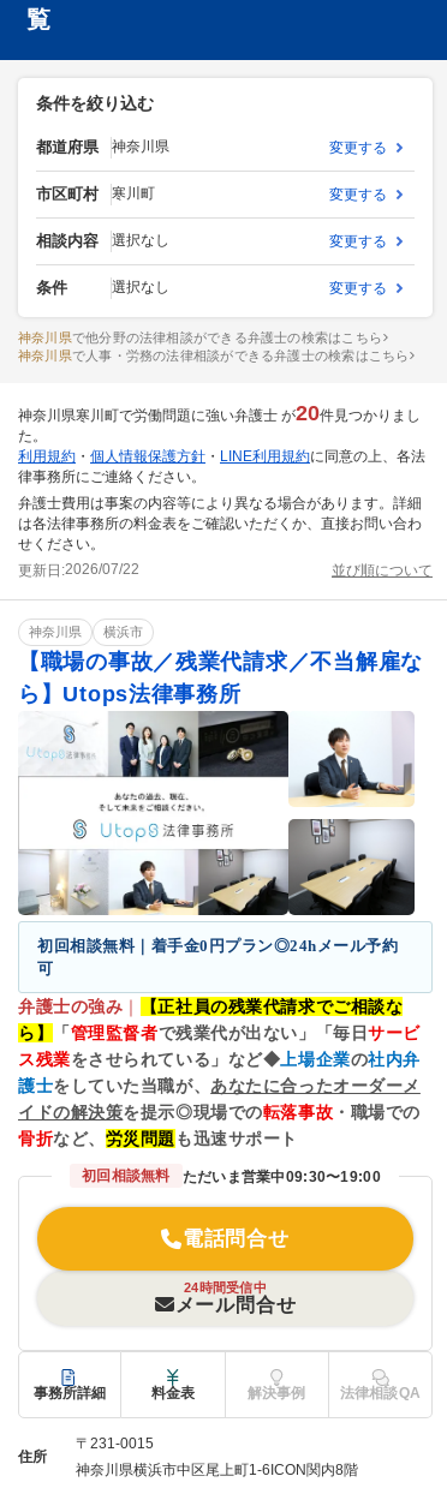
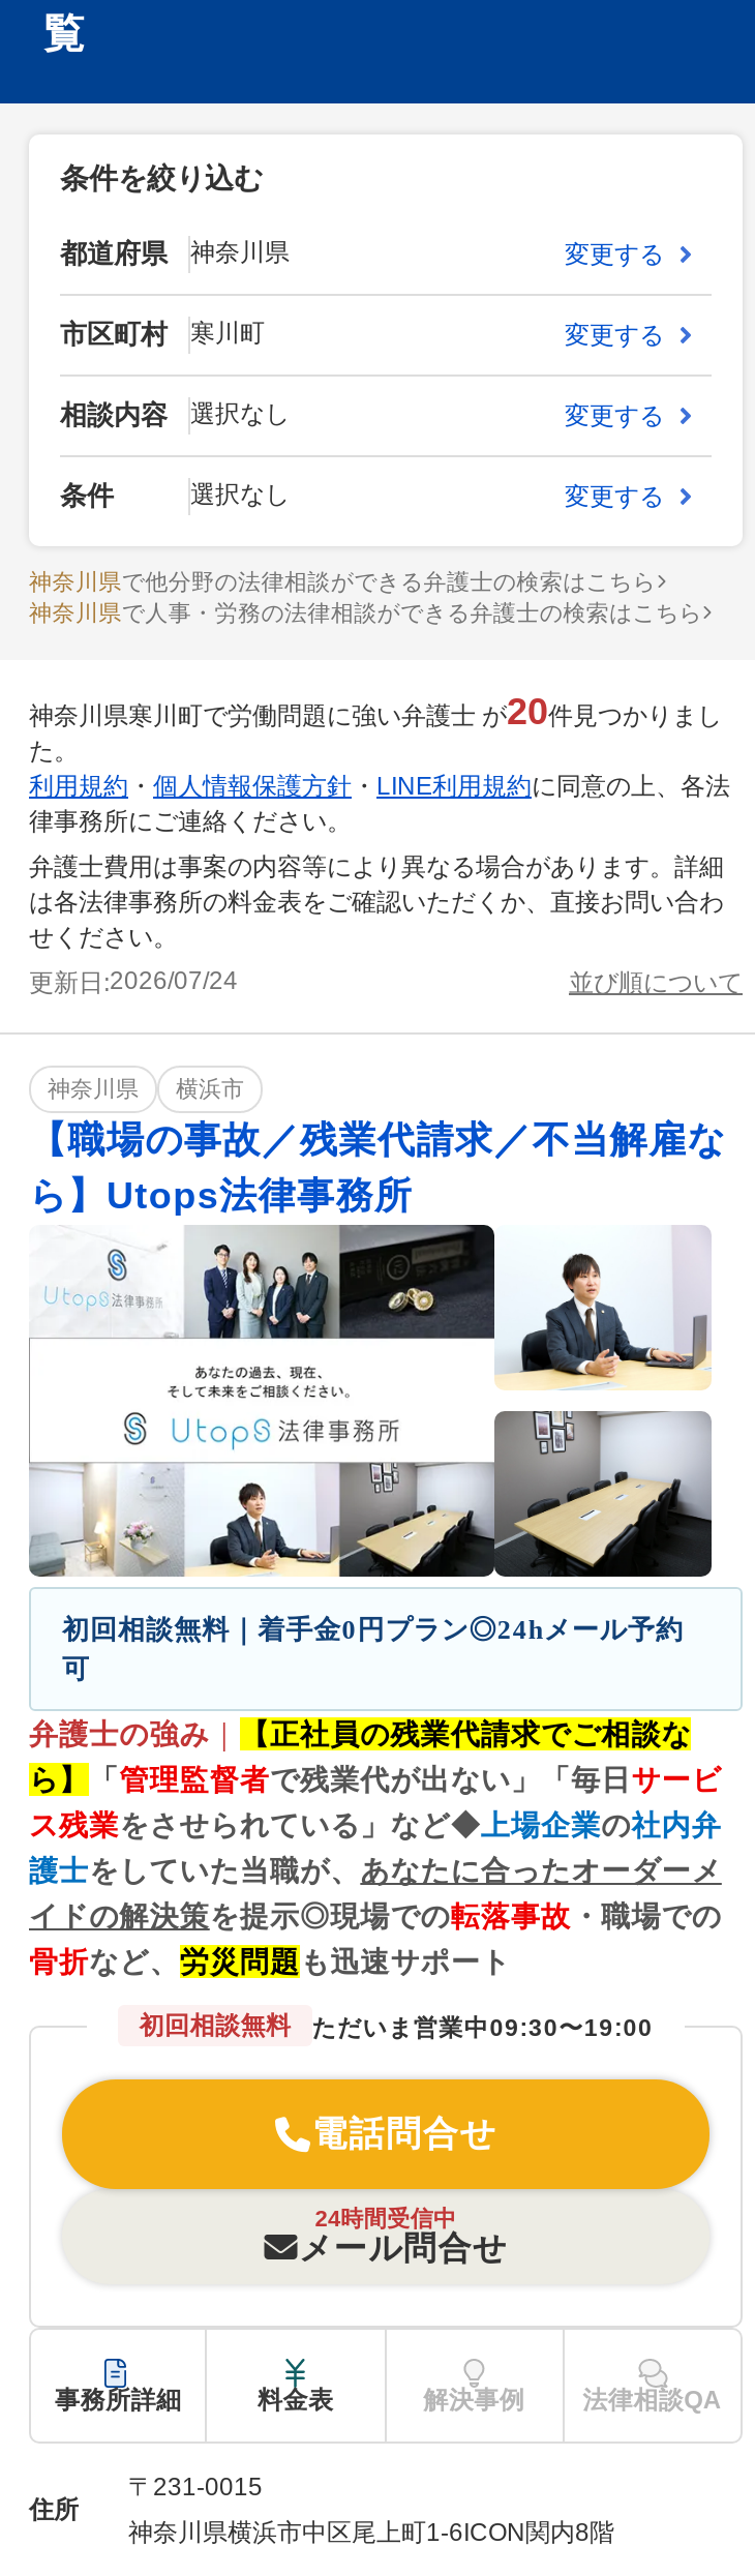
- 更新日: 2026/07/22
+ 更新日: 2026/07/24
